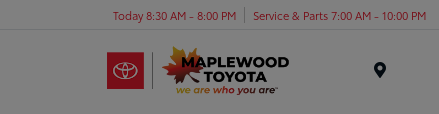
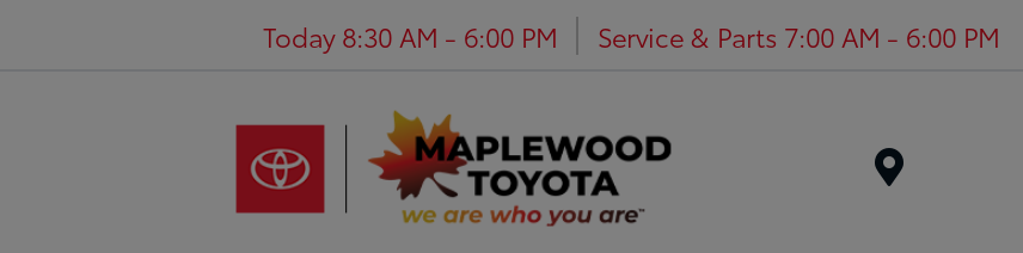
- Today 8:30 AM - 8:00 PM
+ Today 8:30 AM - 6:00 PM

- Service & Parts 7:00 AM - 10:00 PM
+ Service & Parts 7:00 AM - 6:00 PM
